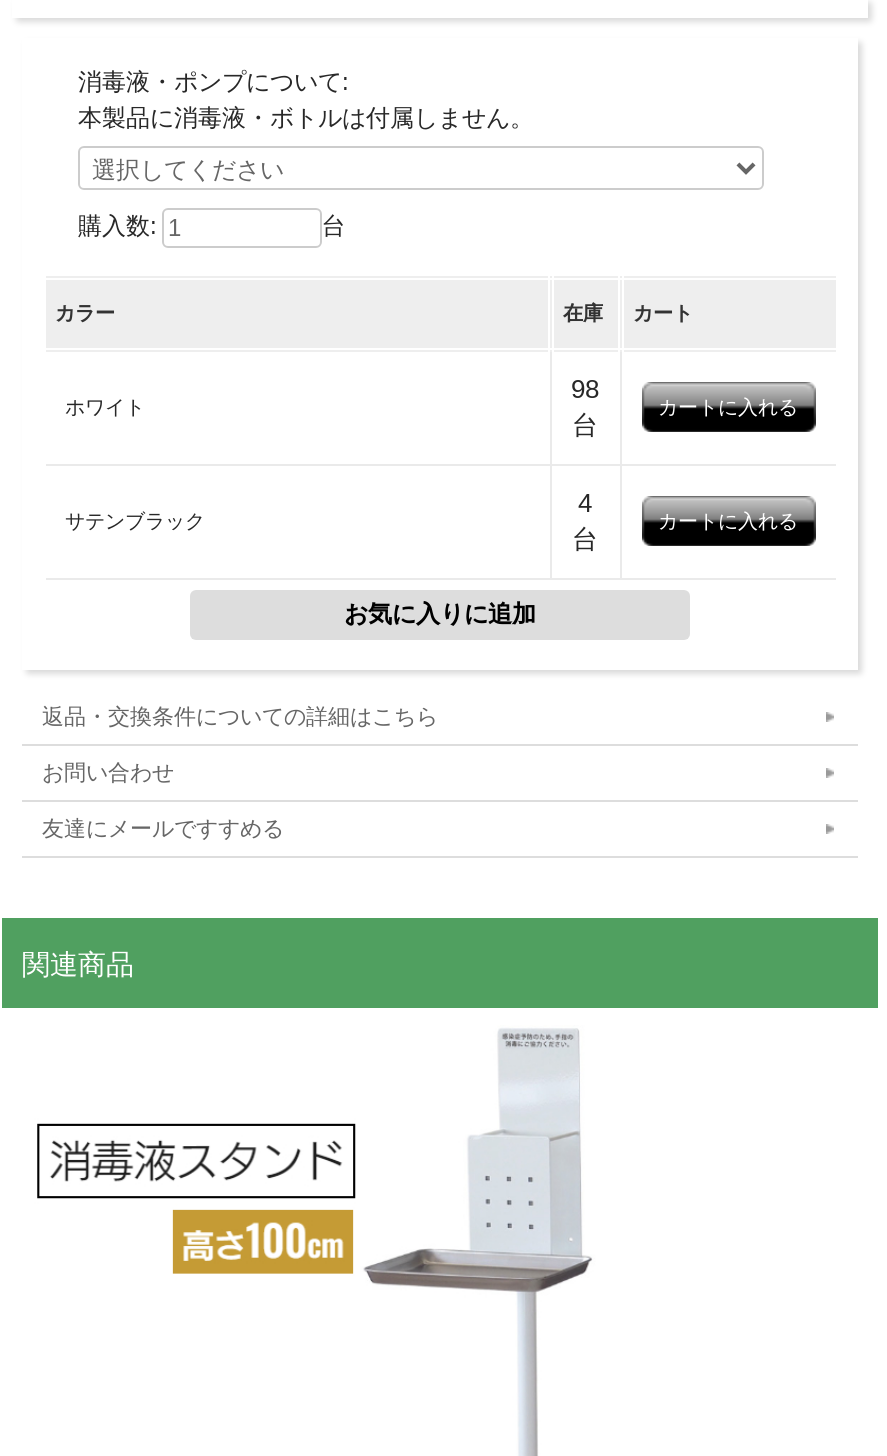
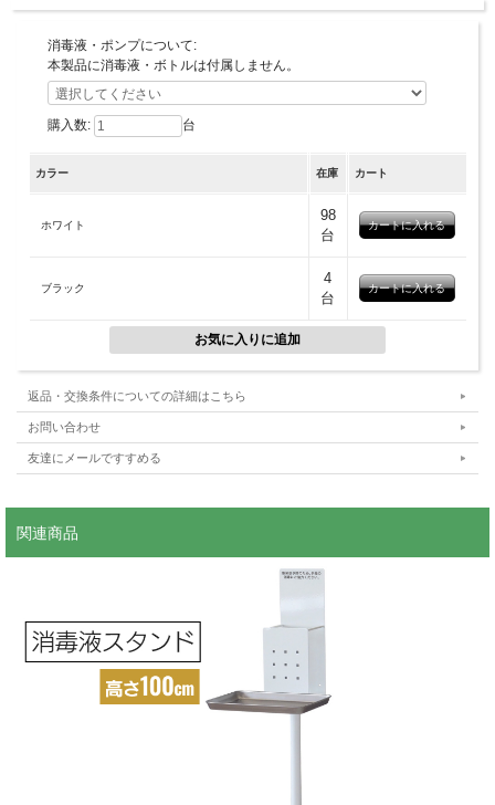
- サテンブラック
+ ブラック
